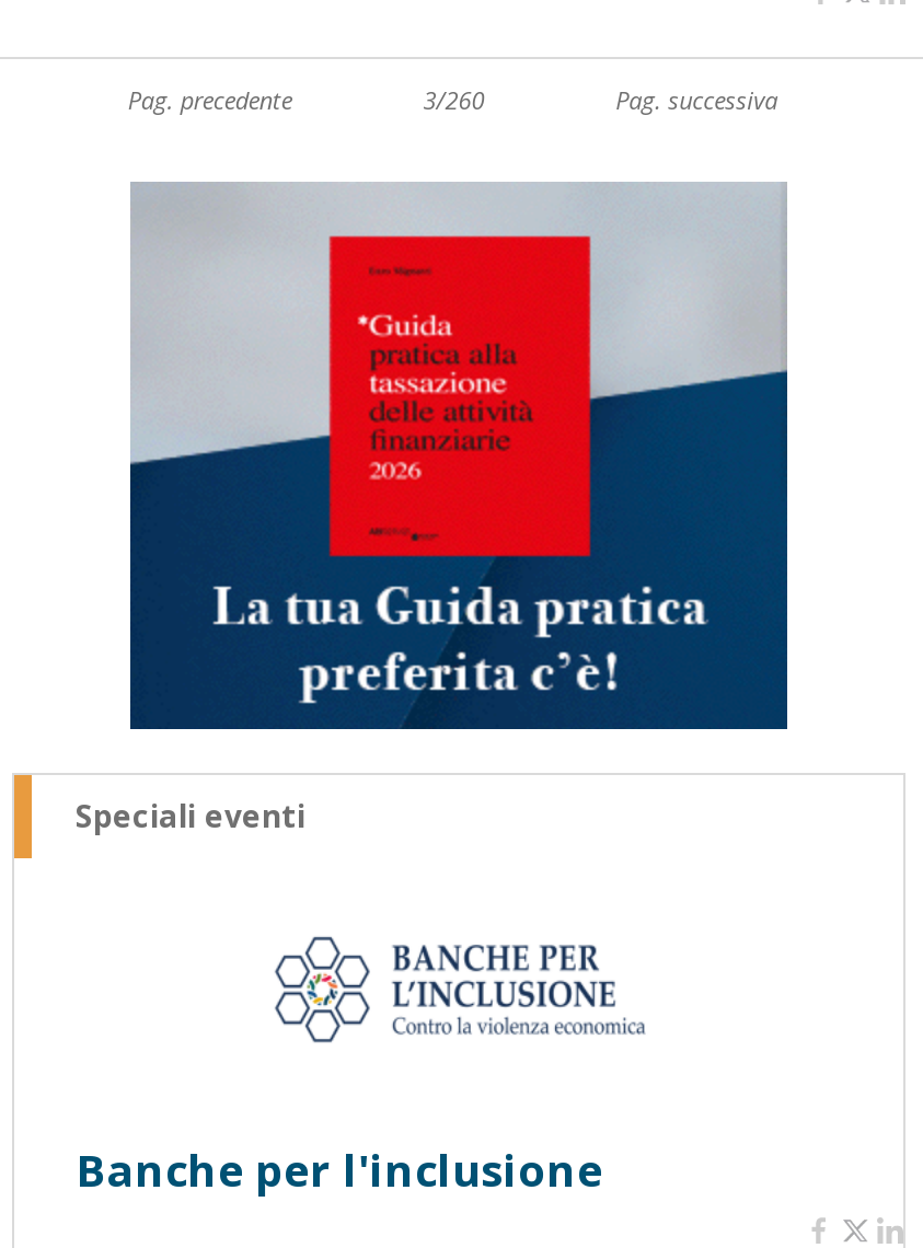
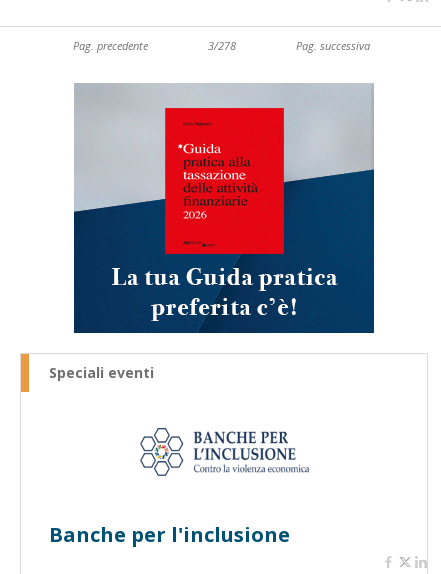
- 3/260
+ 3/278
